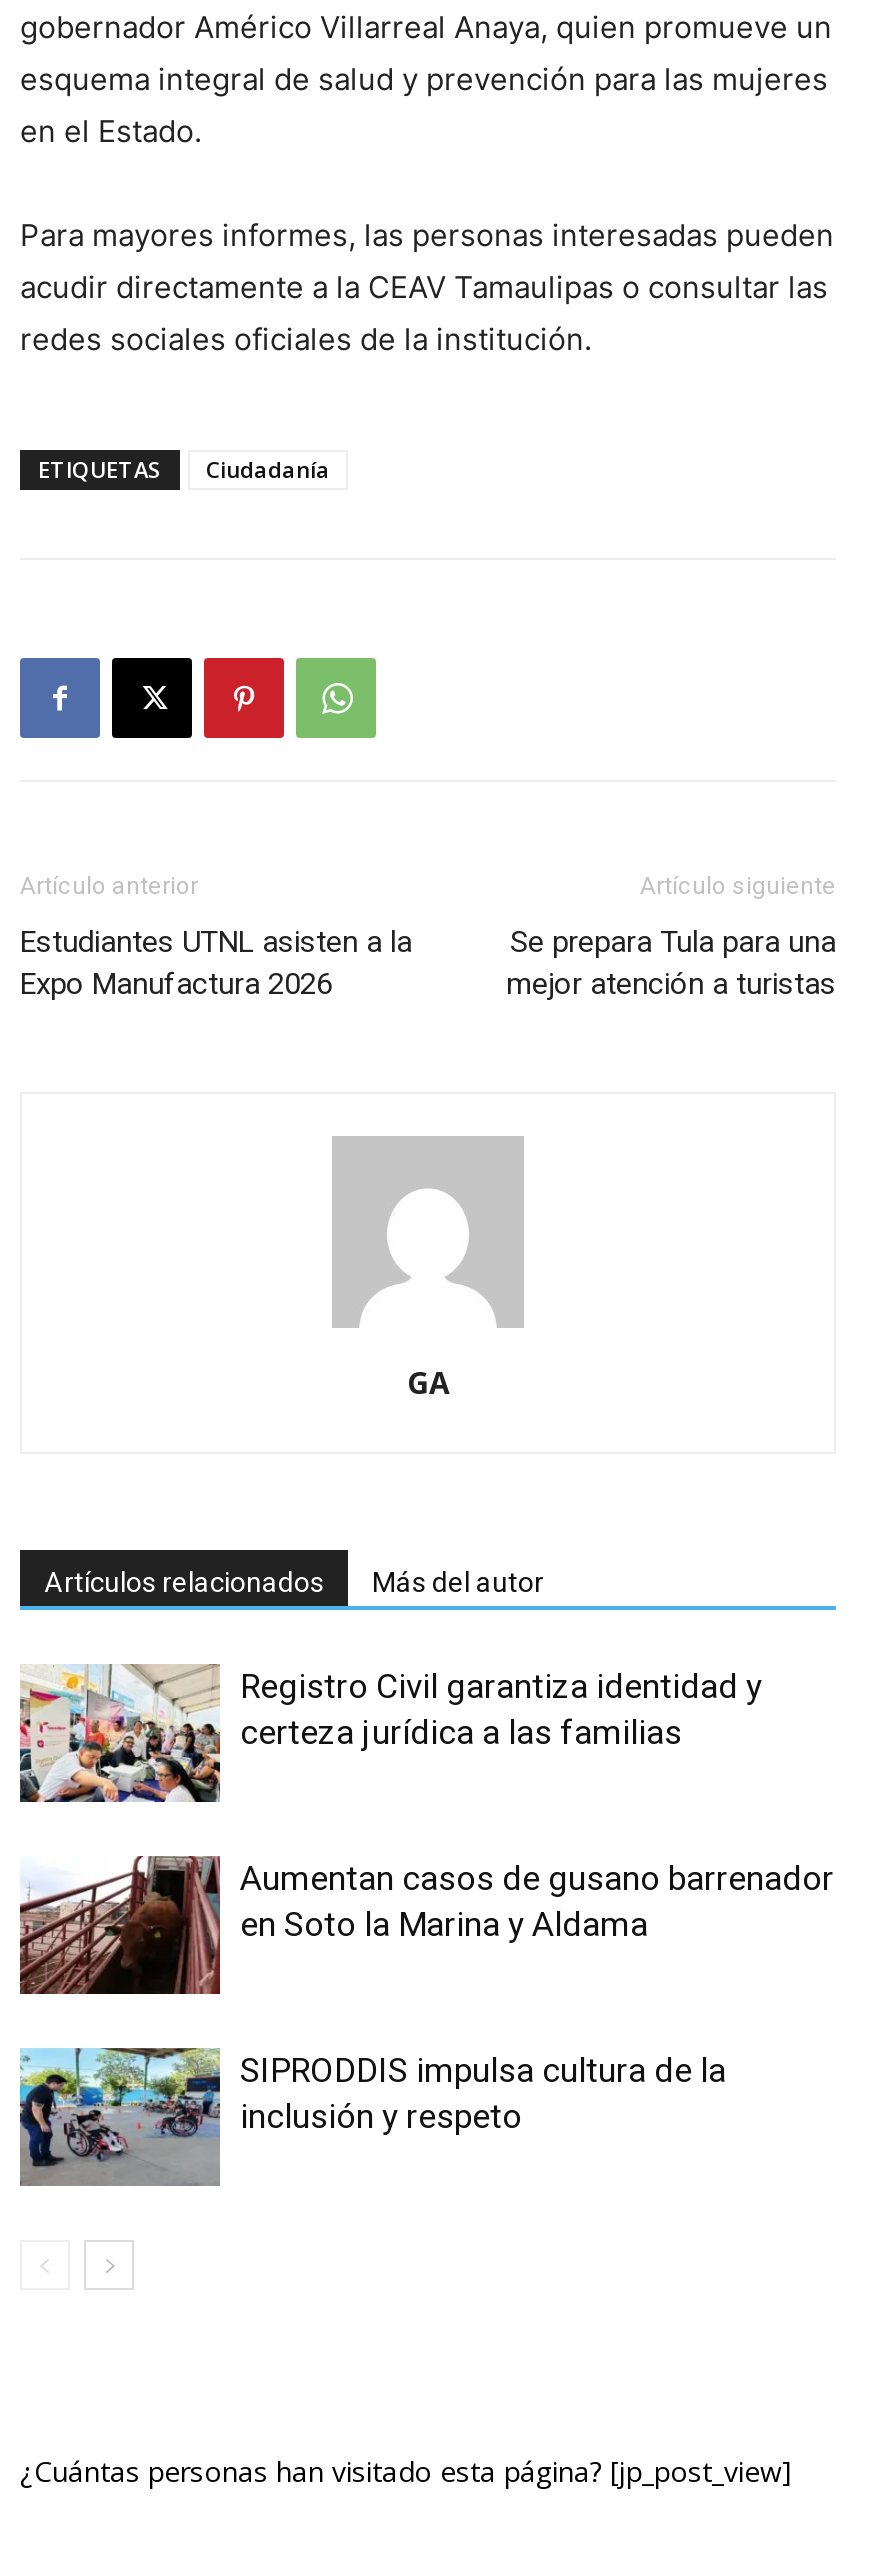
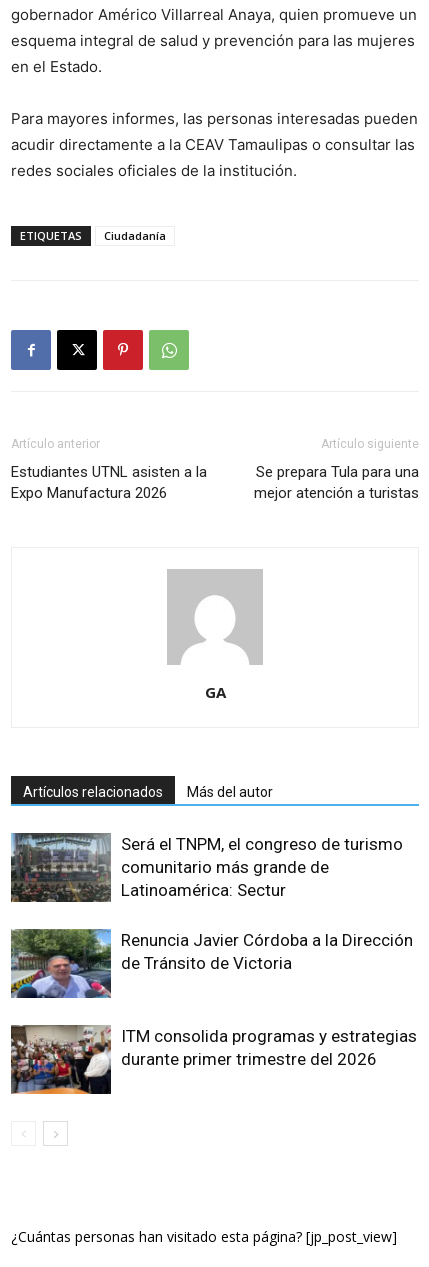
- [image]
- Registro Civil garantiza identidad y
- certeza jurídica a las familias
+ [image]
+ Será el TNPM, el congreso de turismo
+ comunitario más grande de
+ Latinoamérica: Sectur

- [image]
- Aumentan casos de gusano barrenador
- en Soto la Marina y Aldama
+ [image]
+ Renuncia Javier Córdoba a la Dirección
+ de Tránsito de Victoria

- [image]
- SIPRODDIS impulsa cultura de la
- inclusión y respeto
+ [image]
+ ITM consolida programas y estrategias
+ durante primer trimestre del 2026
